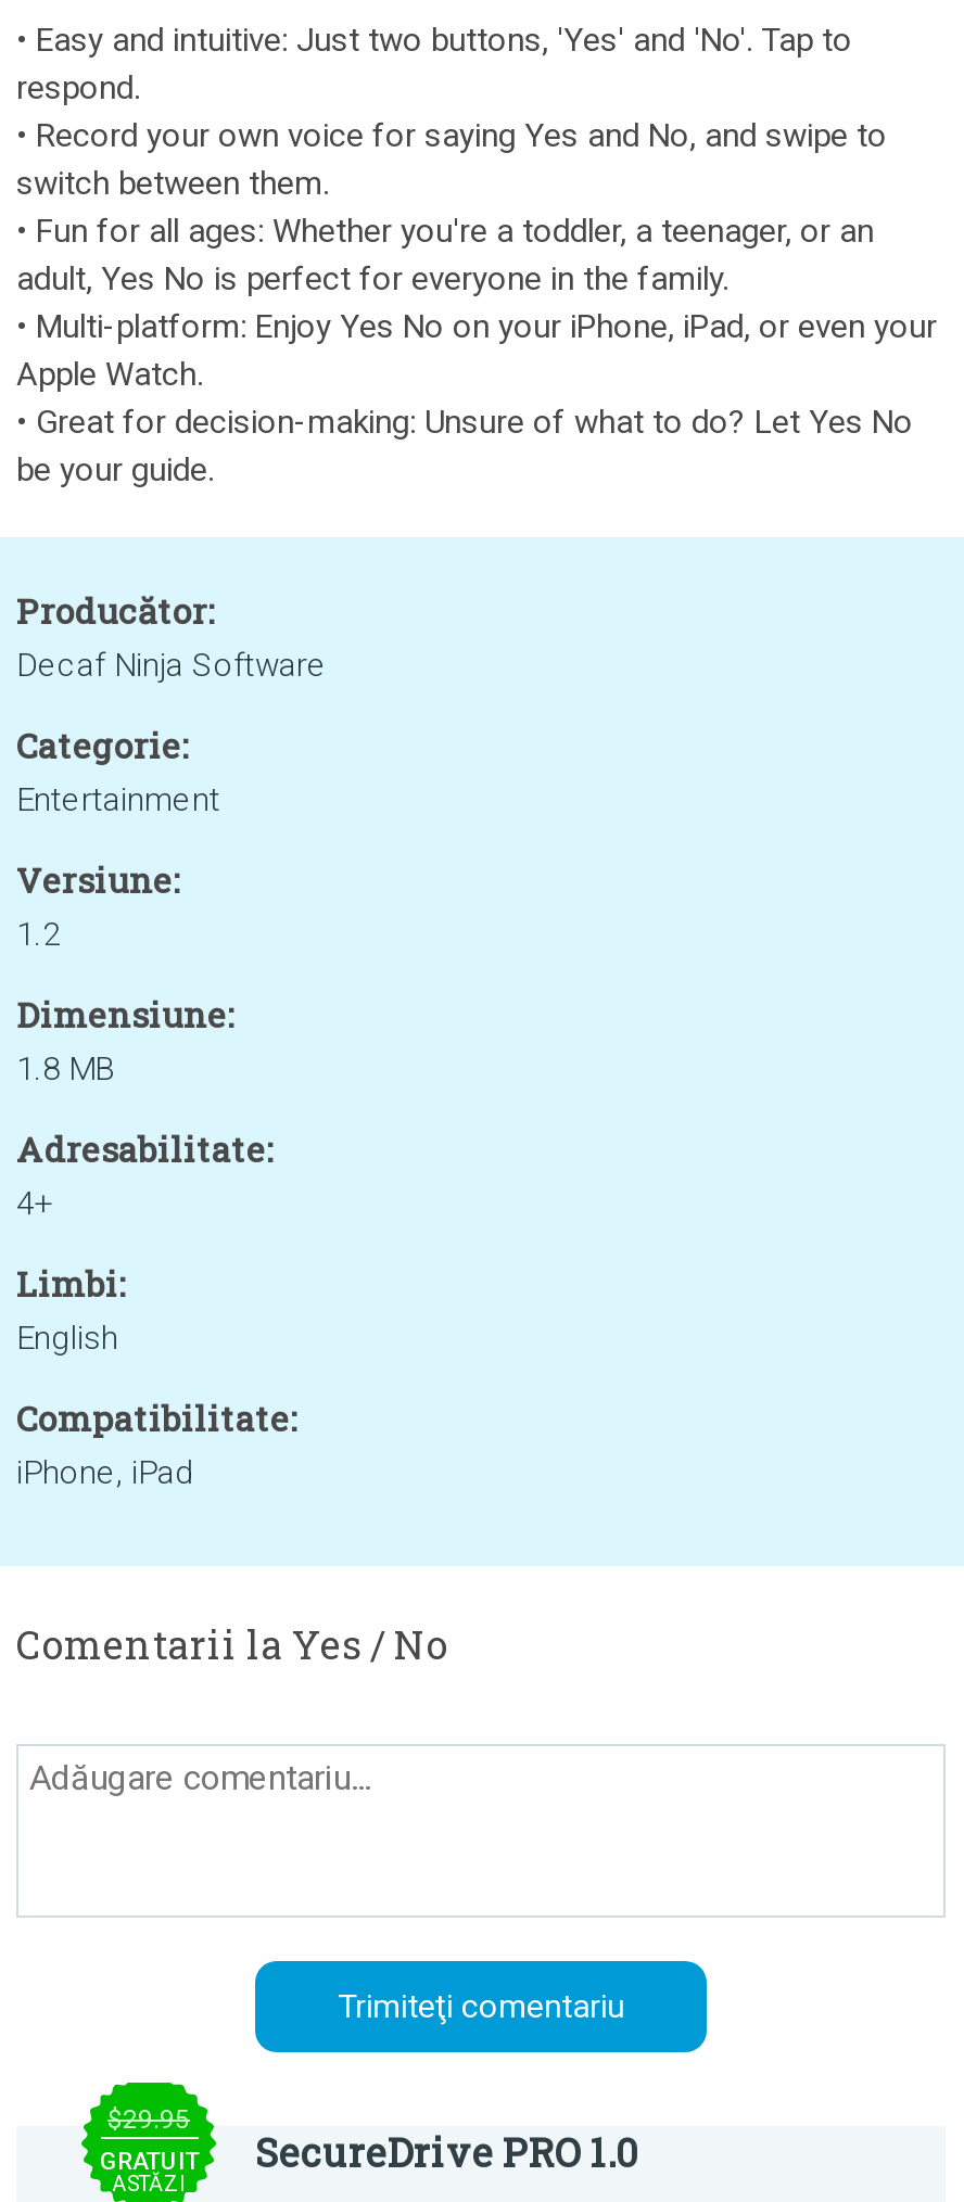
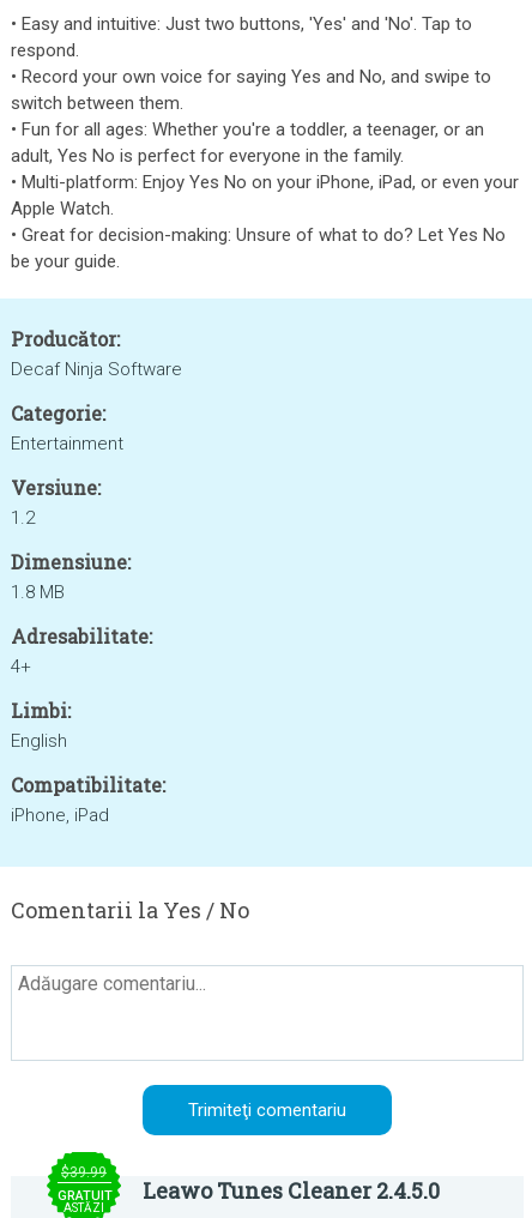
- $29.95
+ $39.99

- SecureDrive PRO 1.0
+ Leawo Tunes Cleaner 2.4.5.0
